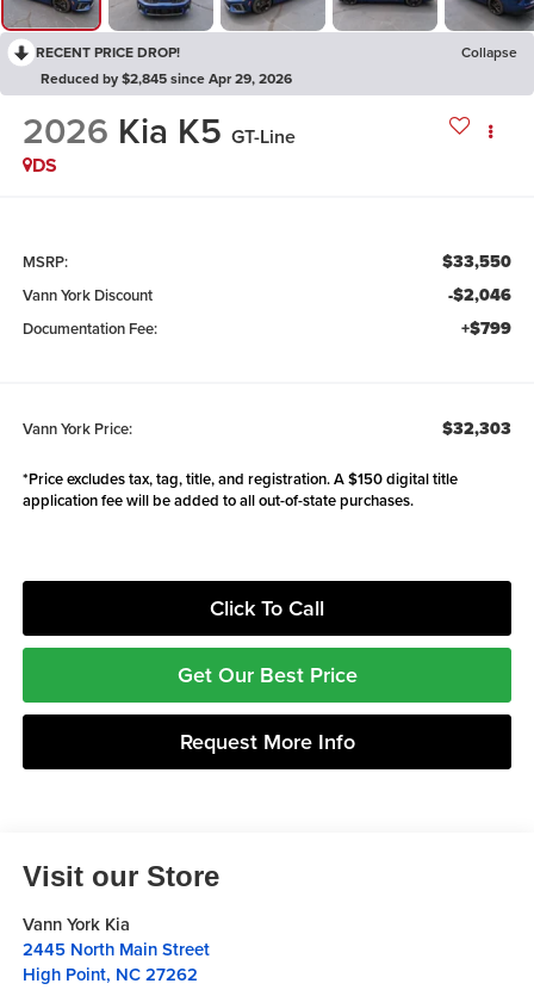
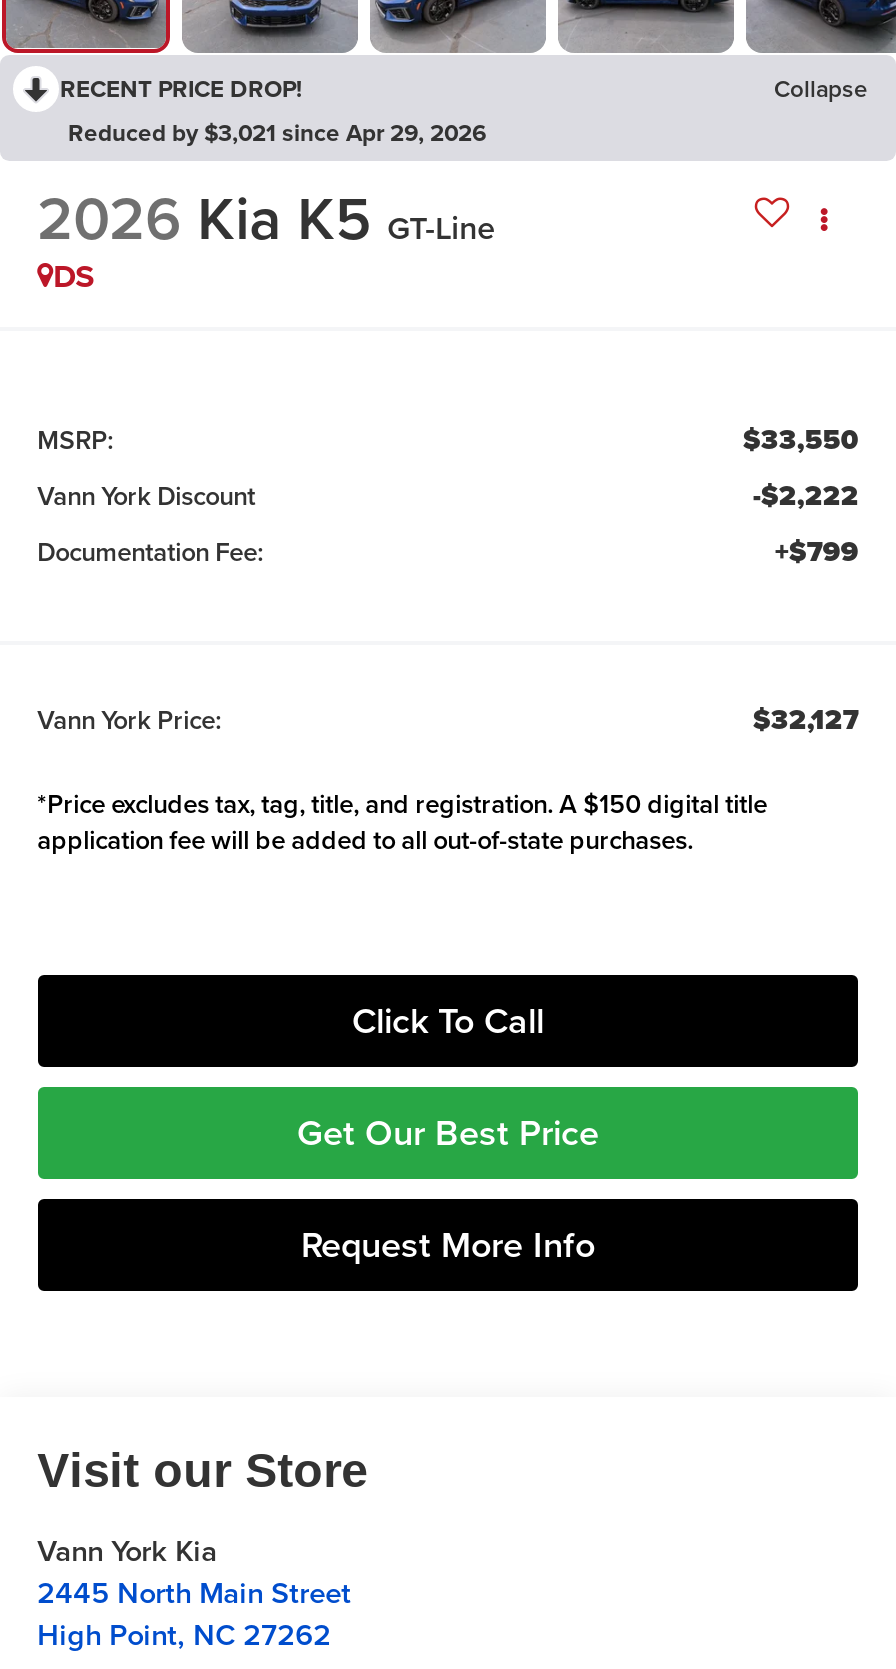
- Reduced by $2,845 since Apr 29, 2026
+ Reduced by $3,021 since Apr 29, 2026

- -$2,046
+ -$2,222

- $32,303
+ $32,127
